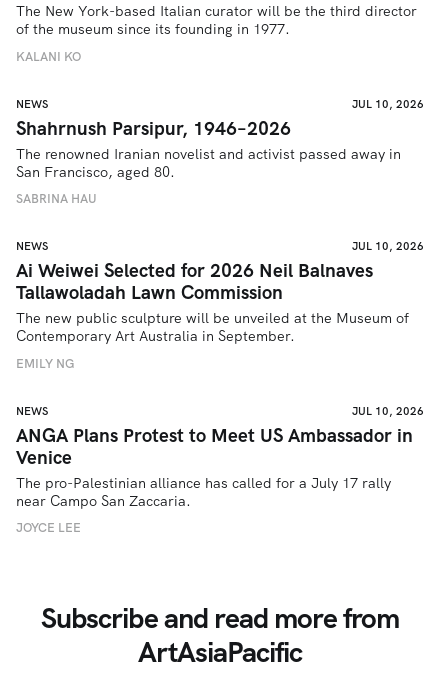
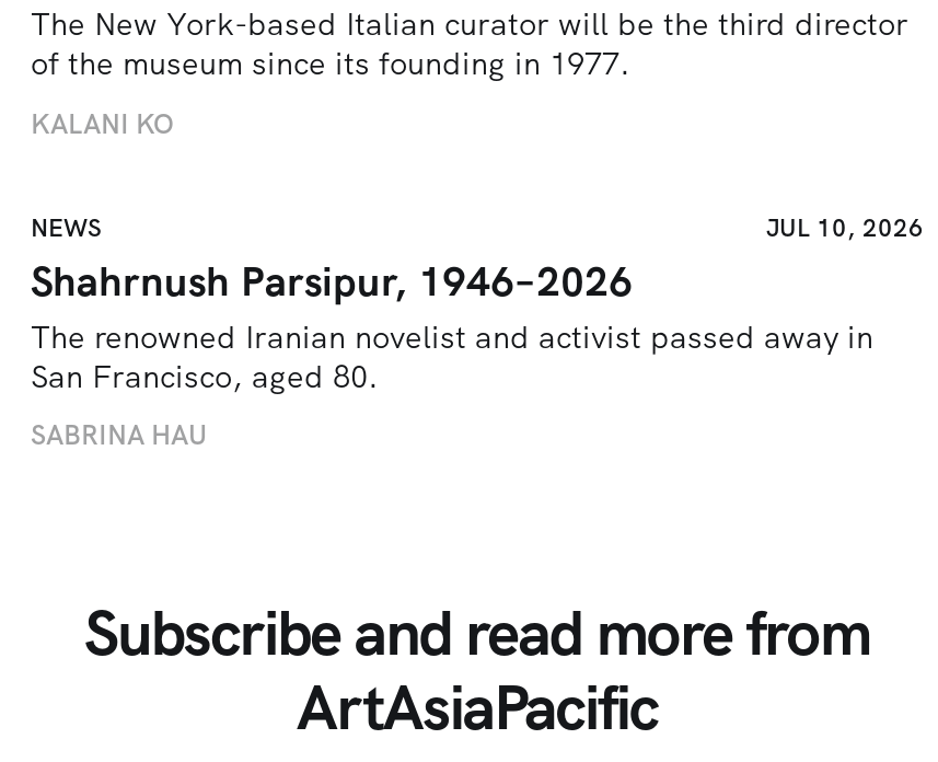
- NEWS
- JUL 10, 2026
- Ai Weiwei Selected for 2026 Neil Balnaves
- Tallawoladah Lawn Commission
- The new public sculpture will be unveiled at the Museum of
- Contemporary Art Australia in September.
- EMILY NG
- NEWS
- JUL 10, 2026
- ANGA Plans Protest to Meet US Ambassador in
- Venice
- The pro-Palestinian alliance has called for a July 17 rally
- near Campo San Zaccaria.
- JOYCE LEE
